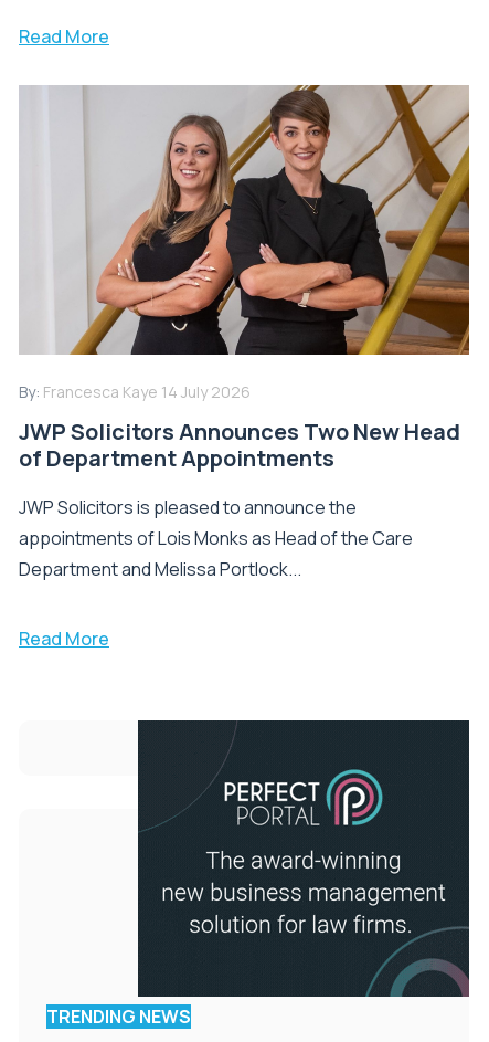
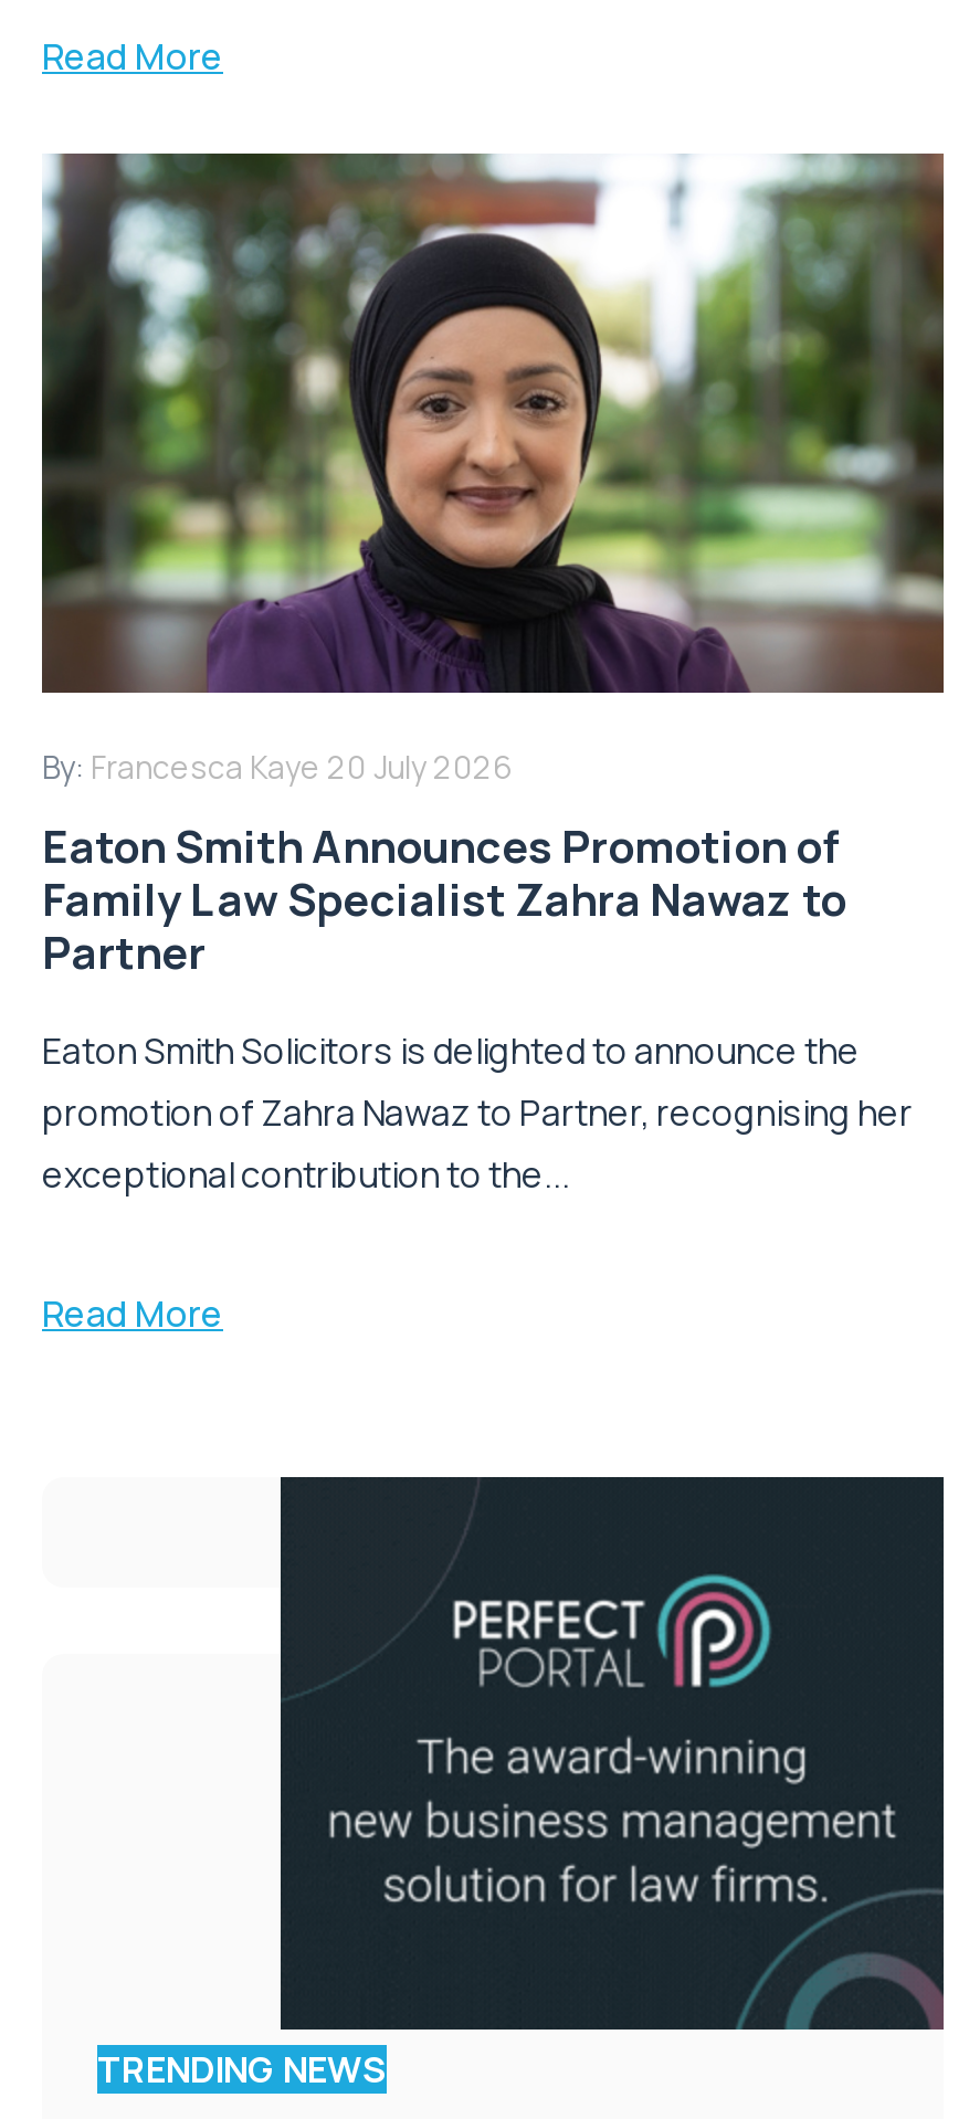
- [image]
- By: Francesca Kaye 14 July 2026
+ [image]
+ By: Francesca Kaye 20 July 2026

- JWP Solicitors Announces Two New Head
- of Department Appointments
+ Eaton Smith Announces Promotion of
+ Family Law Specialist Zahra Nawaz to
+ Partner

- JWP Solicitors is pleased to announce the
- appointments of Lois Monks as Head of the Care
- Department and Melissa Portlock...
+ Eaton Smith Solicitors is delighted to announce the
+ promotion of Zahra Nawaz to Partner, recognising her
+ exceptional contribution to the...
